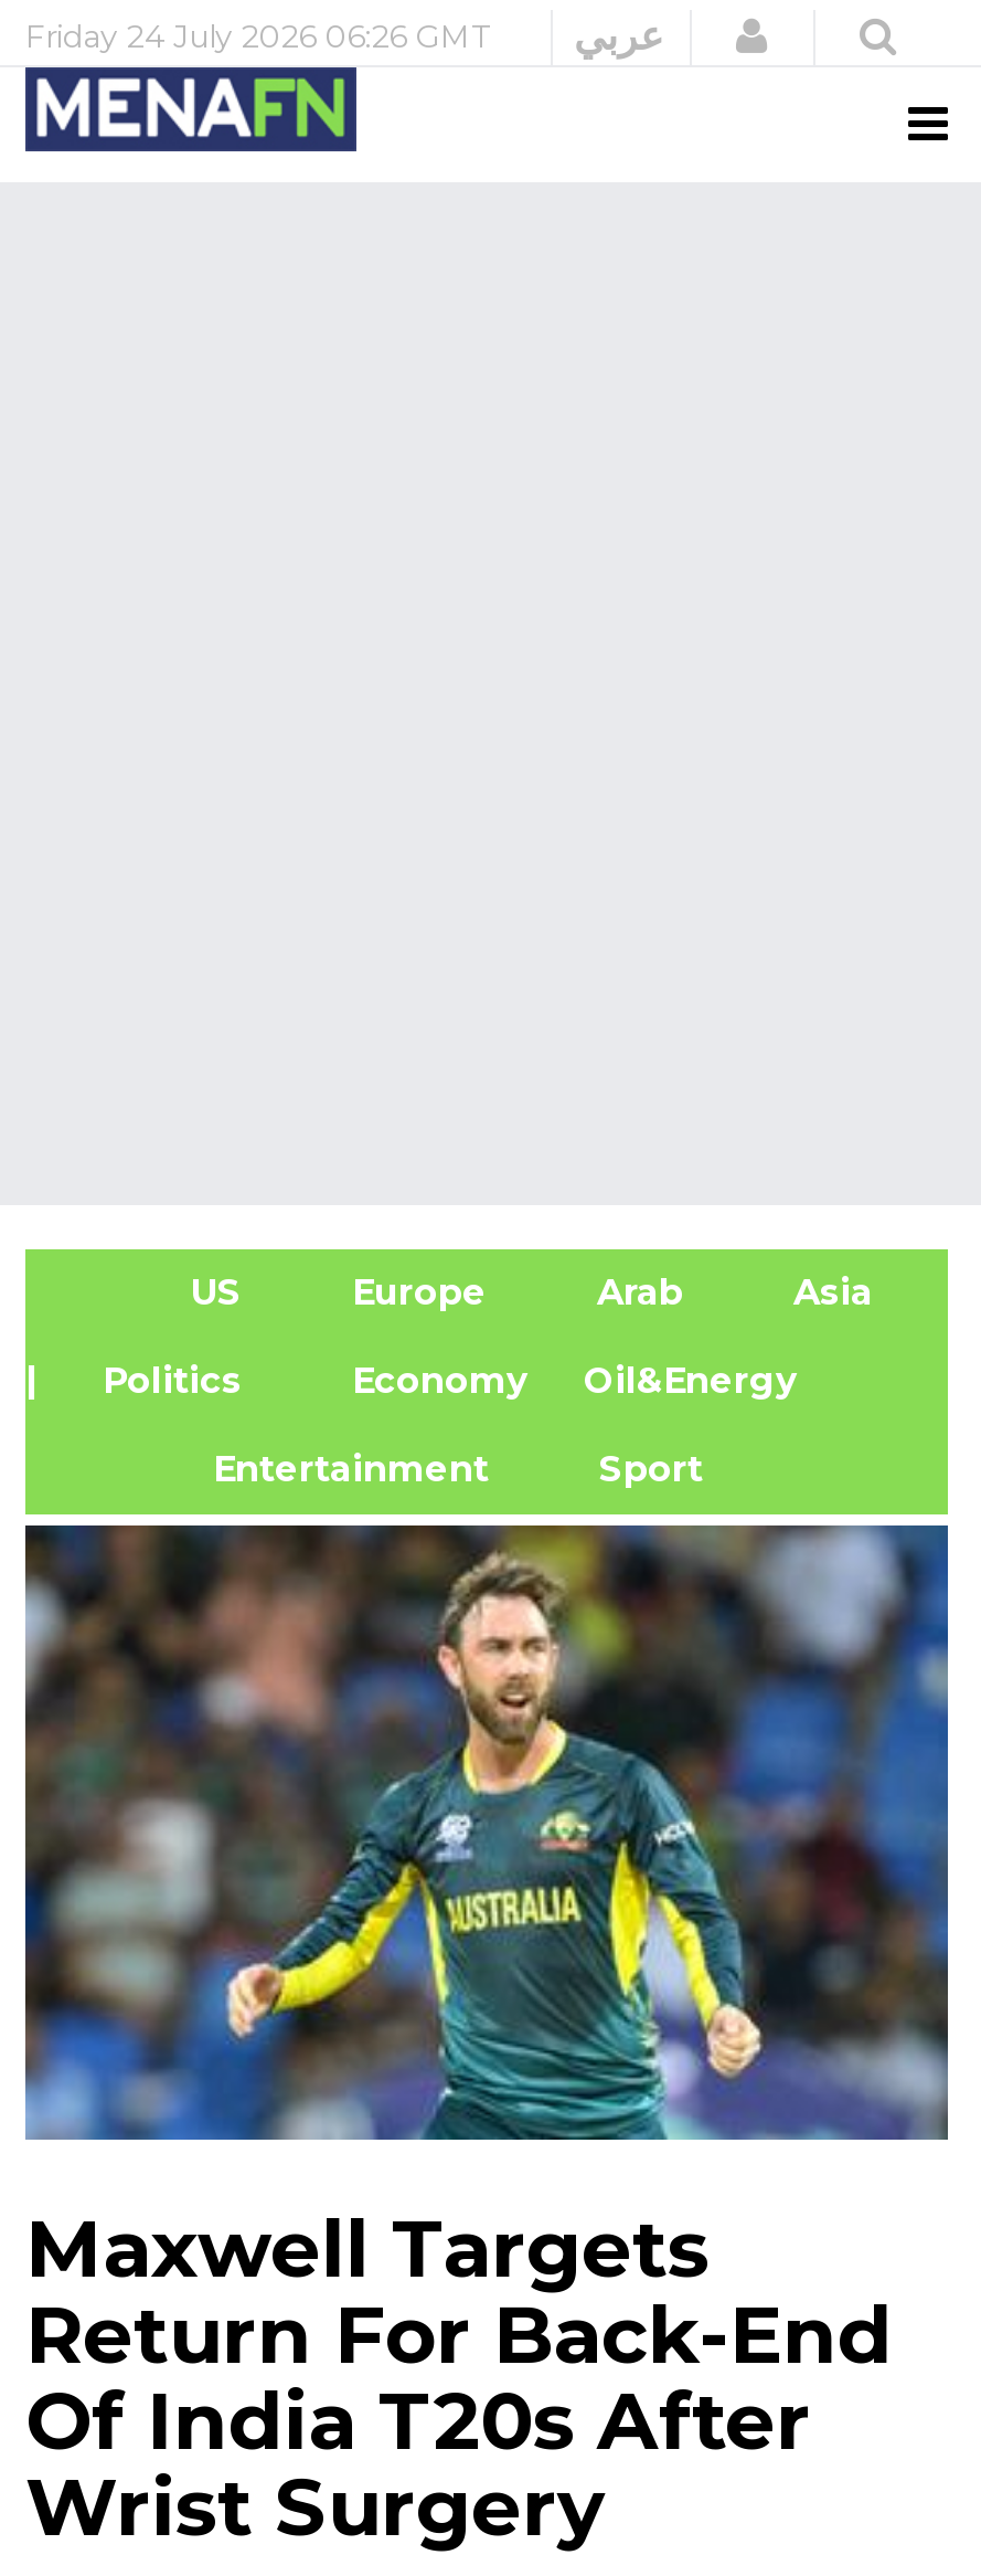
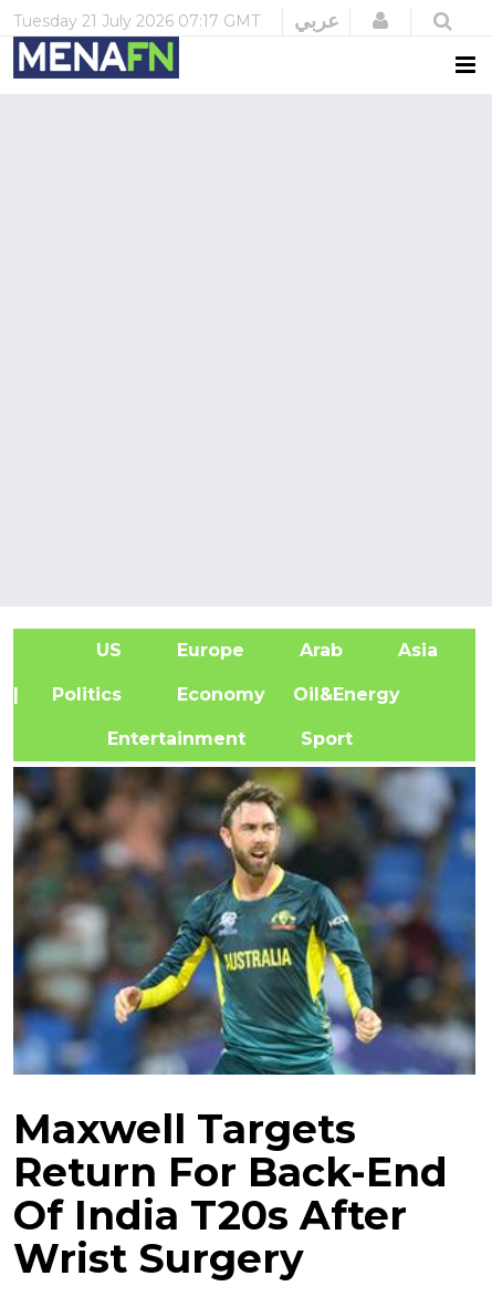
- Friday 24 July 2026 06:26 GMT
+ Tuesday 21 July 2026 07:17 GMT
